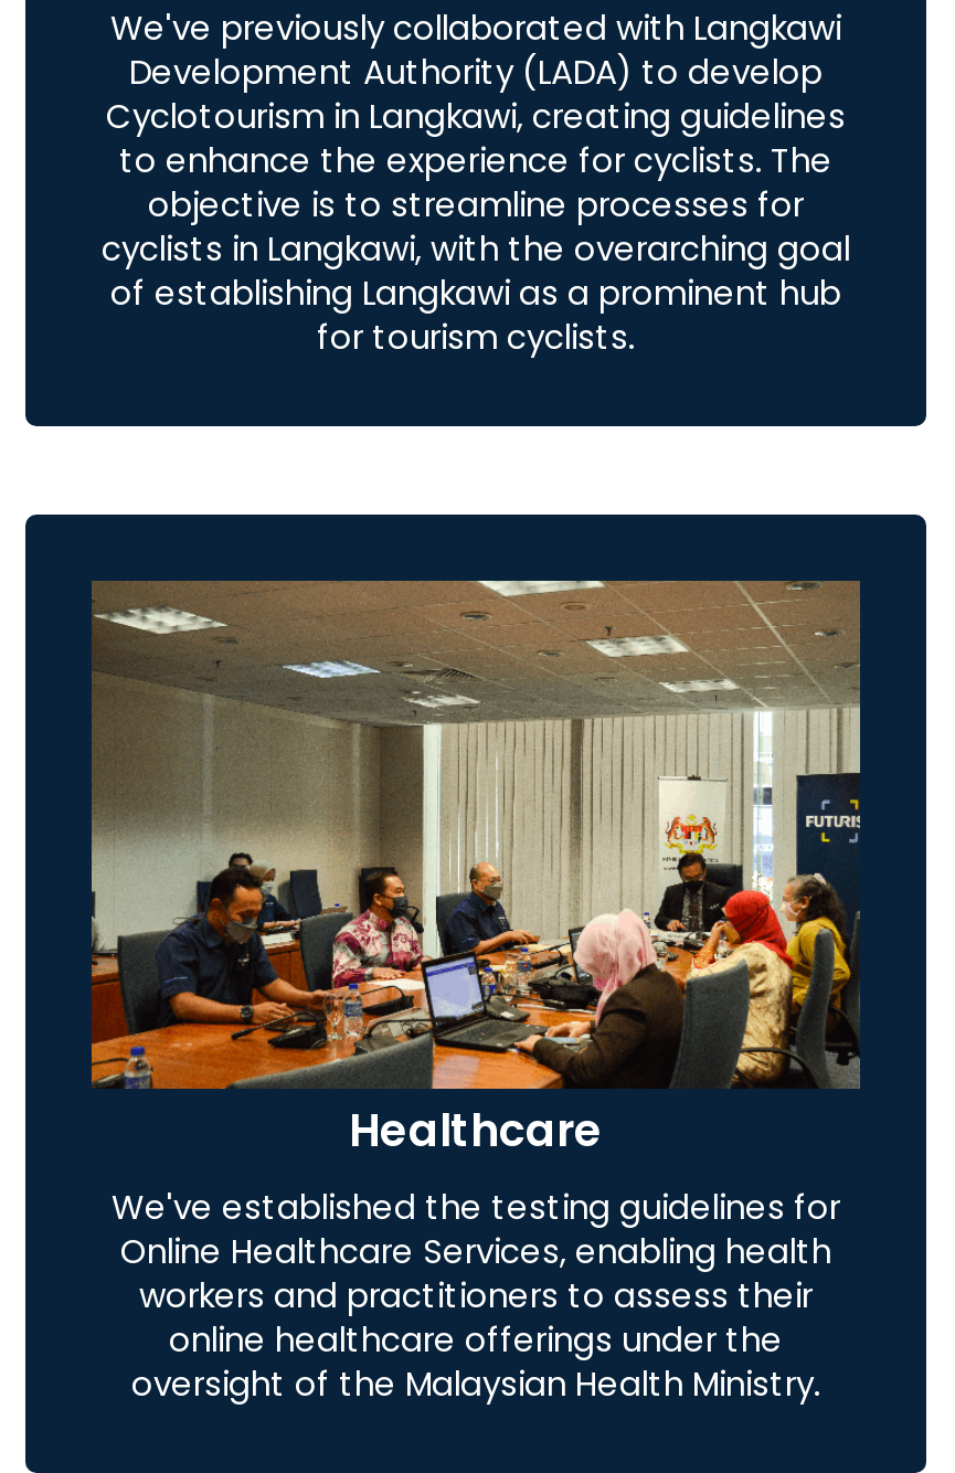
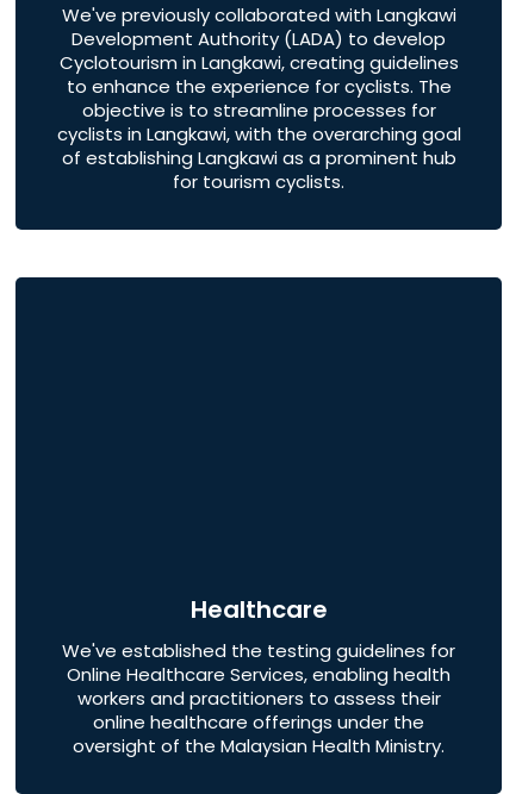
- [image]
